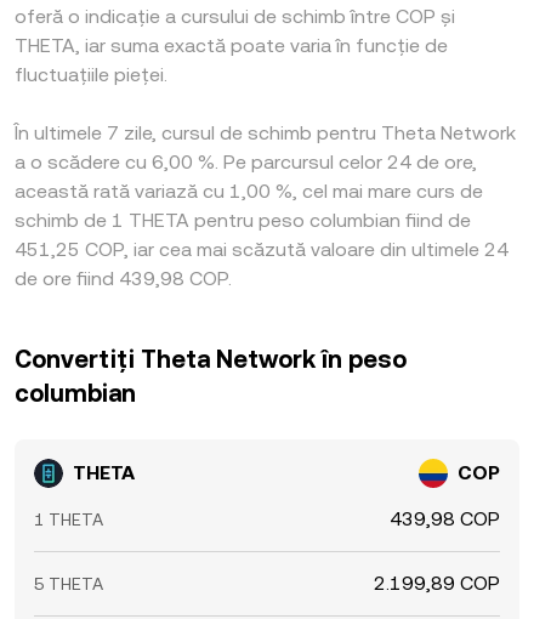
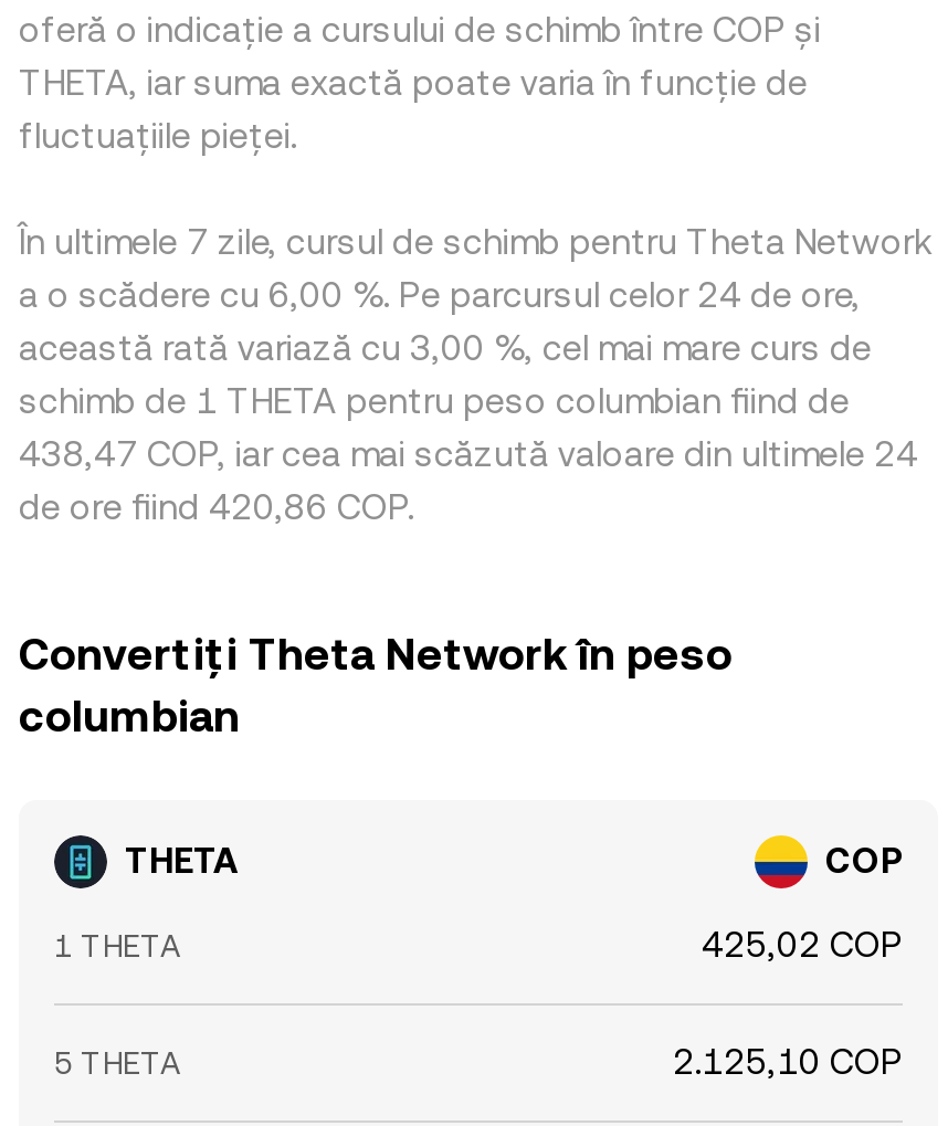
- această rată variază cu 1,00 %, cel mai mare curs de
+ această rată variază cu 3,00 %, cel mai mare curs de

- 451,25 COP, iar cea mai scăzută valoare din ultimele 24
+ 438,47 COP, iar cea mai scăzută valoare din ultimele 24

- de ore fiind 439,98 COP.
+ de ore fiind 420,86 COP.

- 439,98 COP
+ 425,02 COP

- 2.199,89 COP
+ 2.125,10 COP
